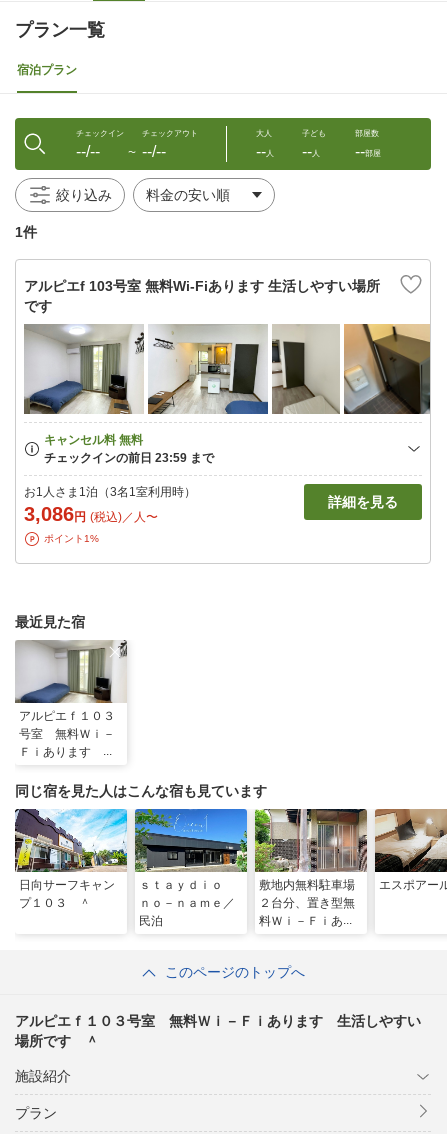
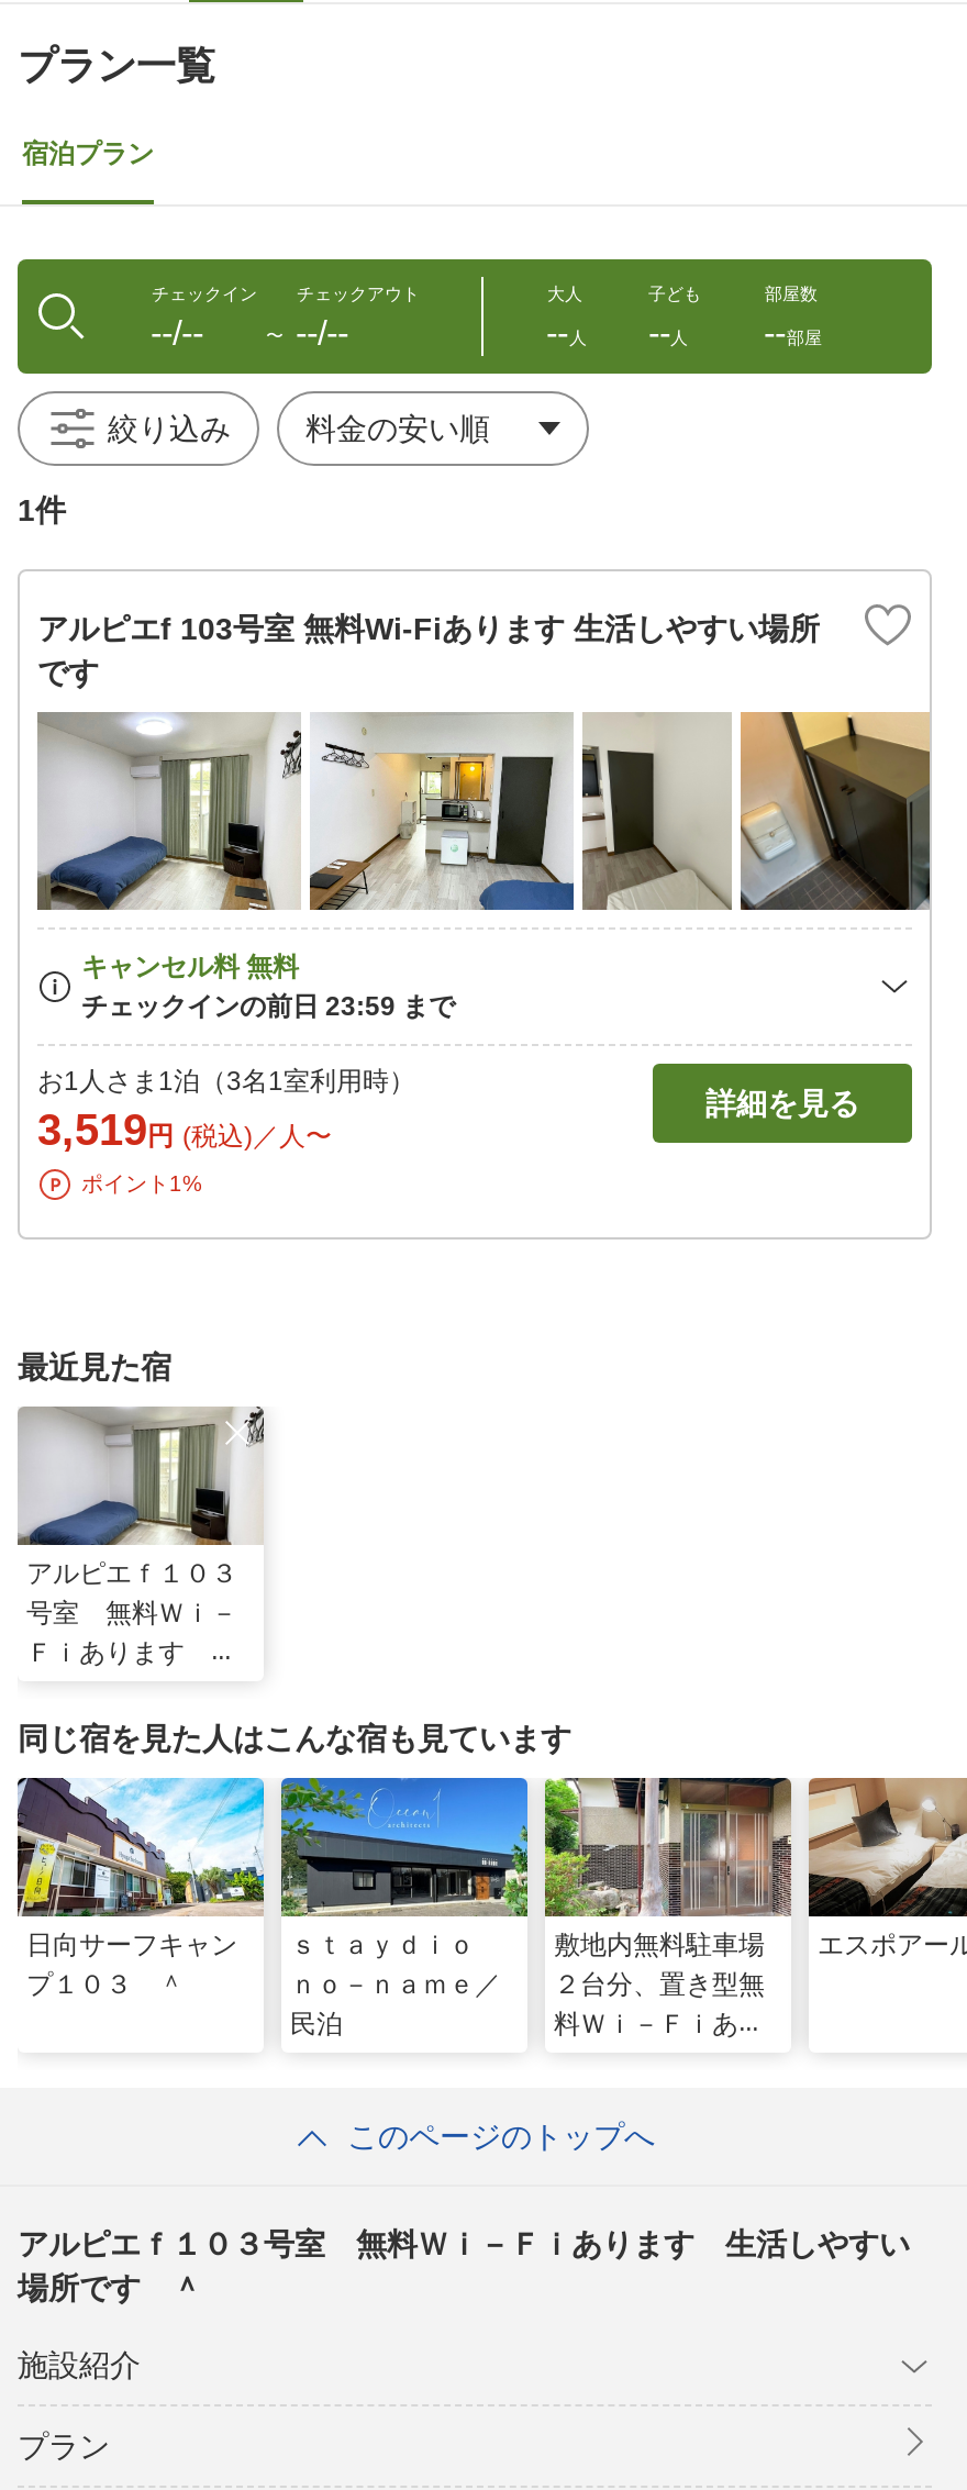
- 3,086円 (税込)／人〜
+ 3,519円 (税込)／人〜
